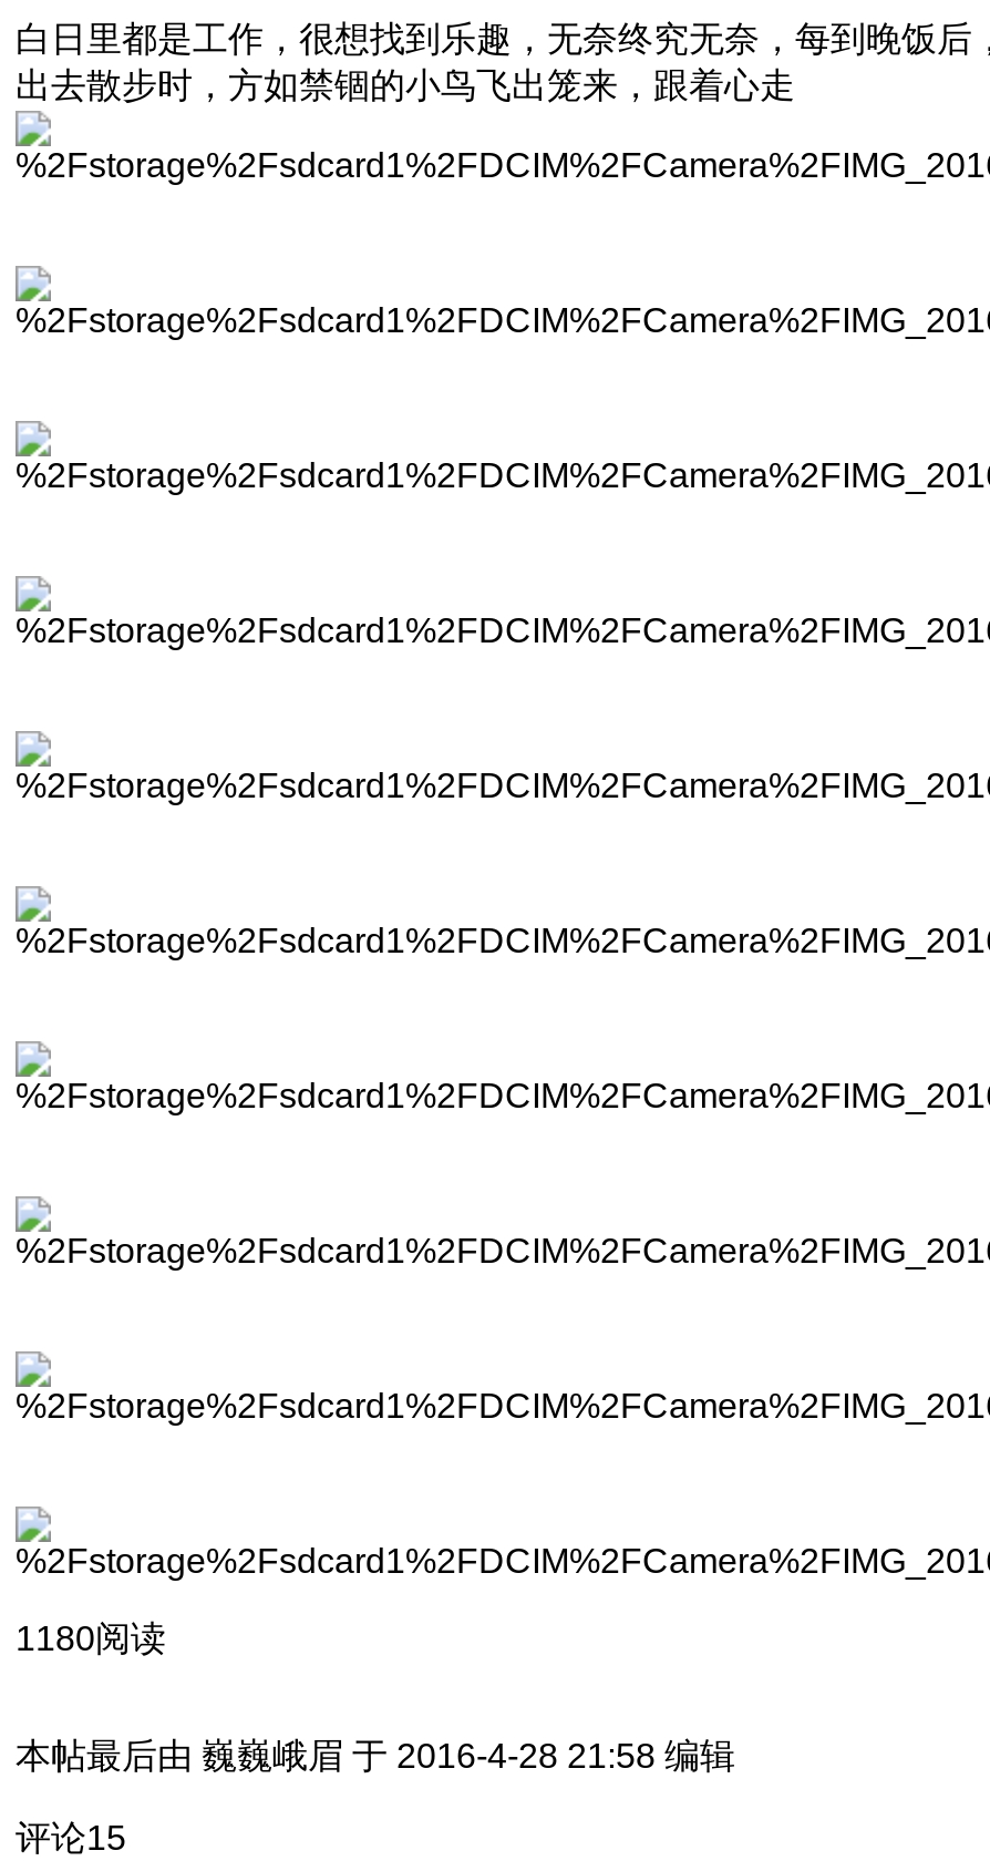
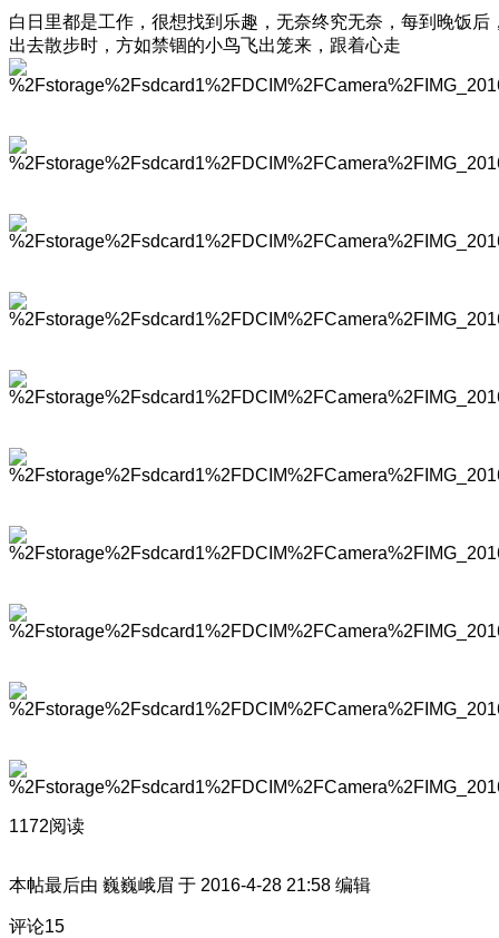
- 1180阅读
+ 1172阅读
